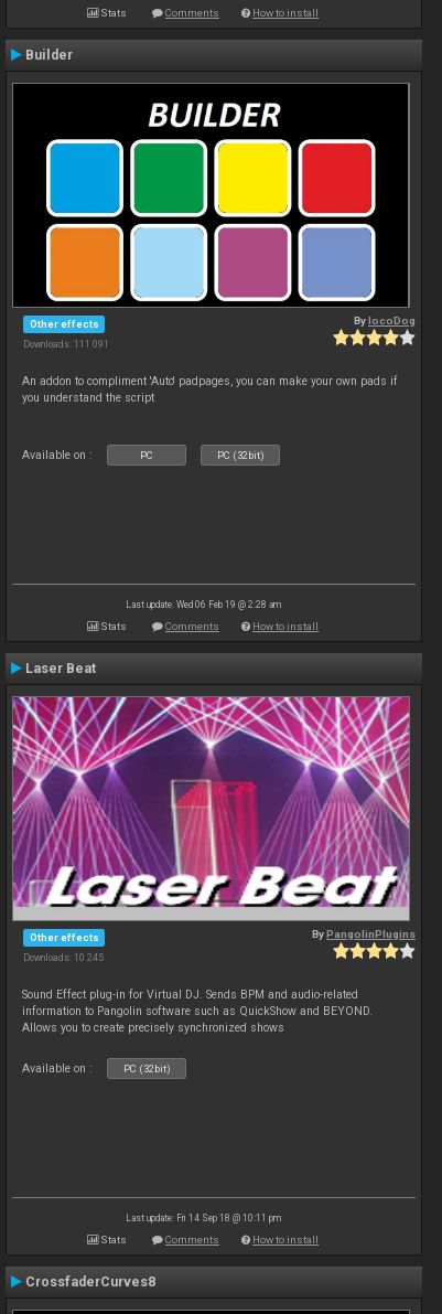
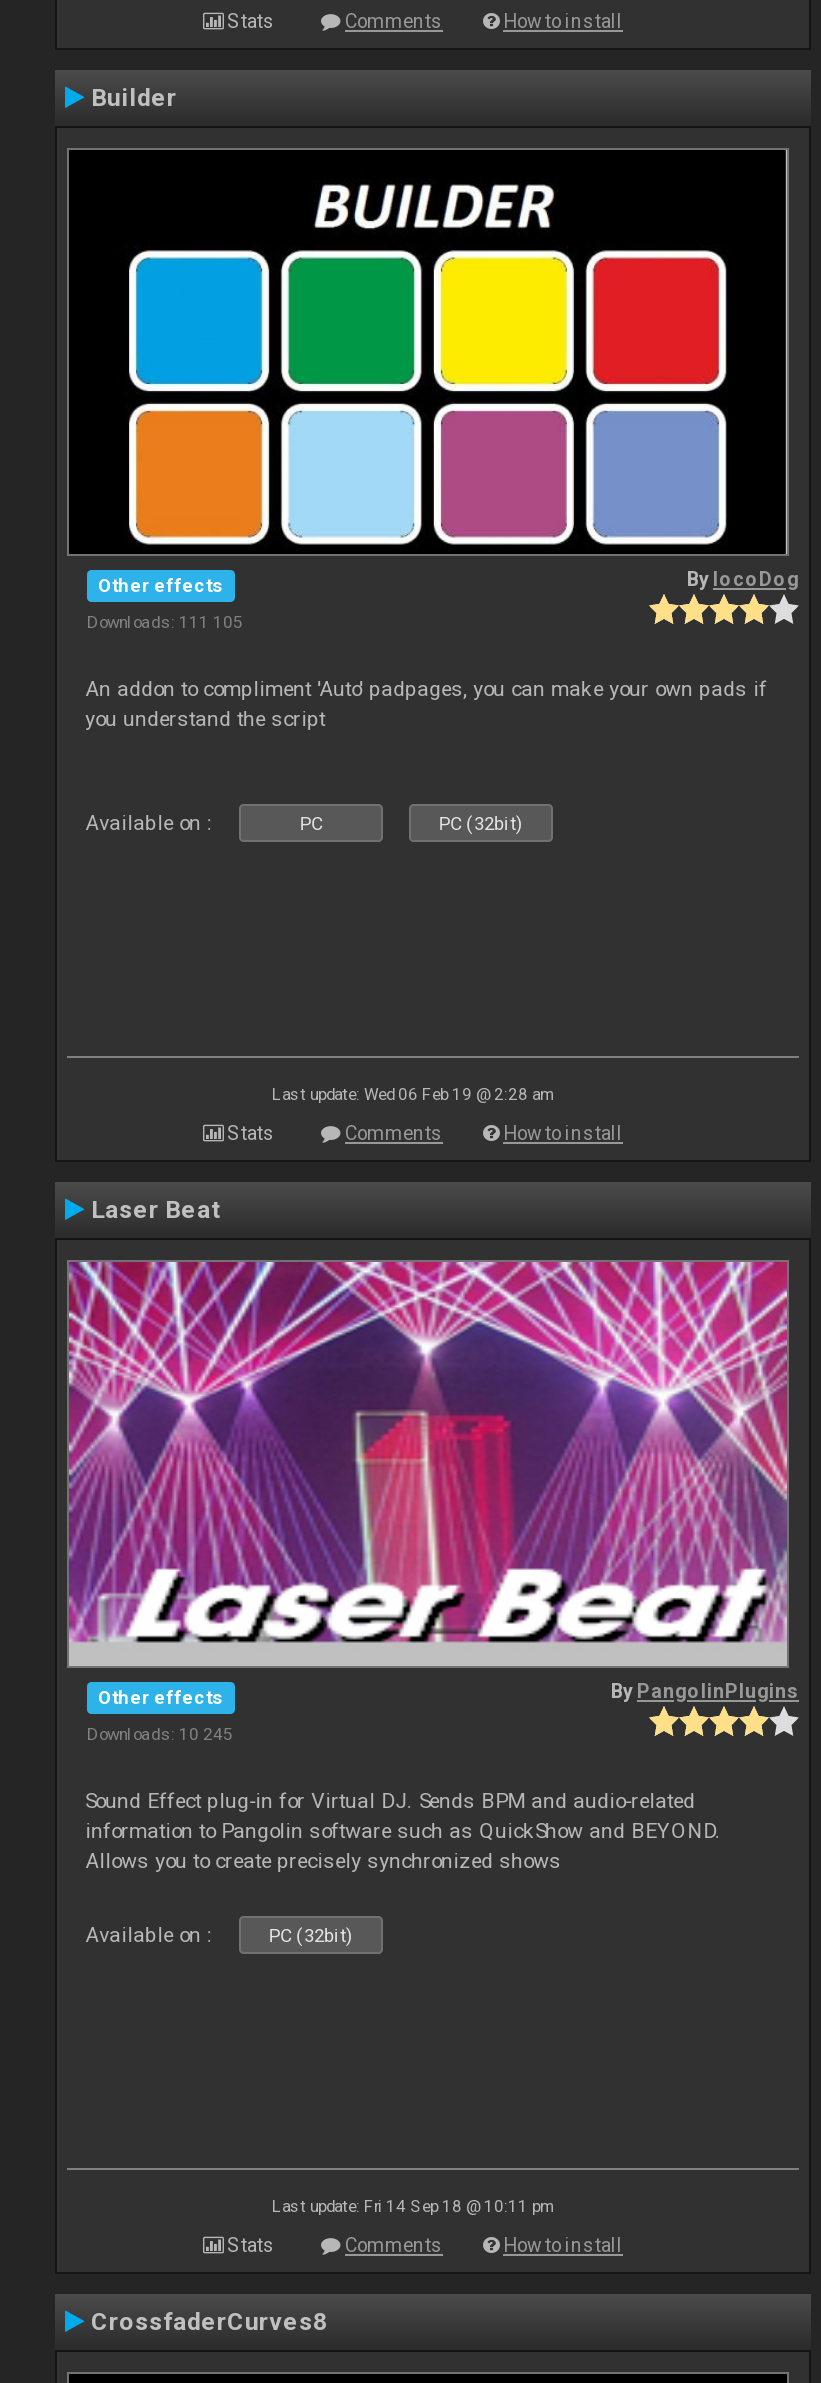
- Downloads: 111 091
+ Downloads: 111 105
